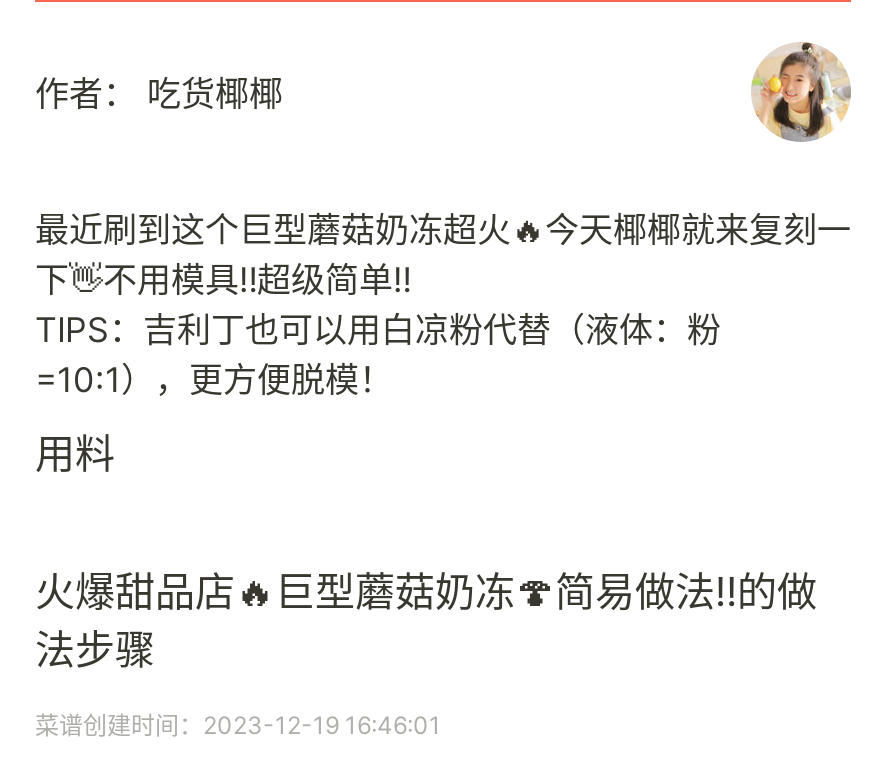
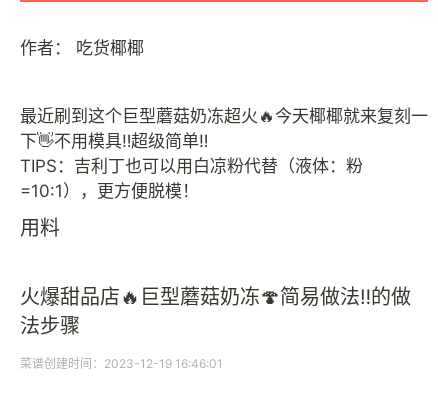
- [image]
